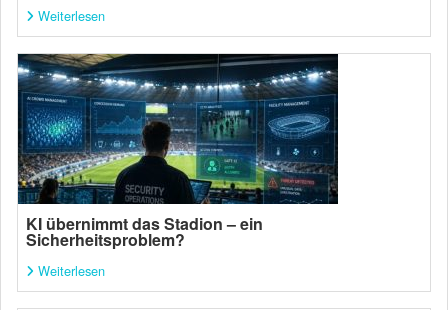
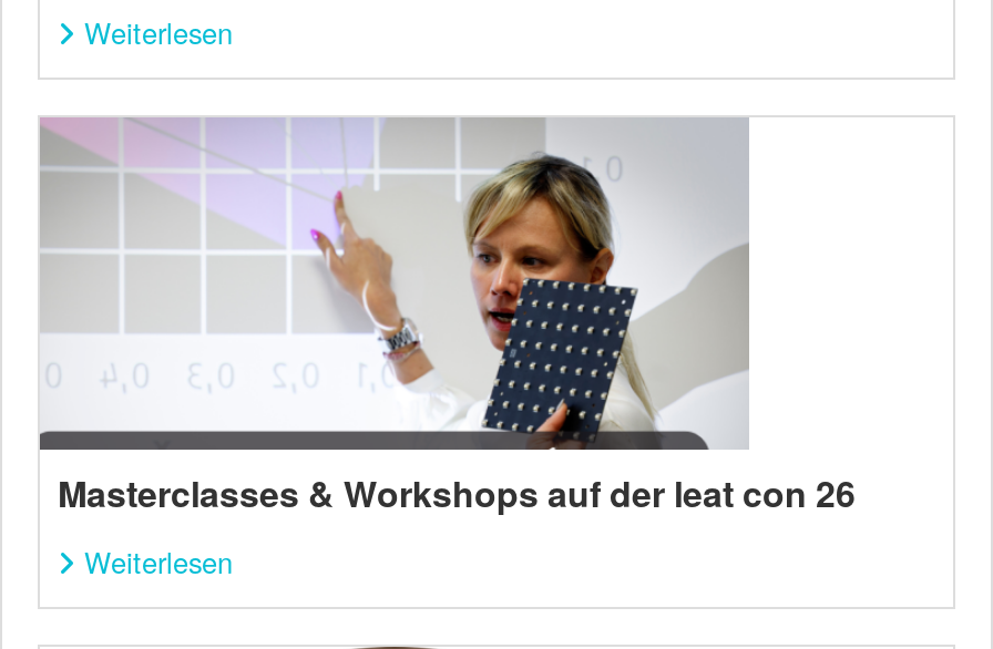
- [image]
- KI übernimmt das Stadion – ein
- Sicherheitsproblem?
+ [image]
+ Masterclasses & Workshops auf der leat con 26
